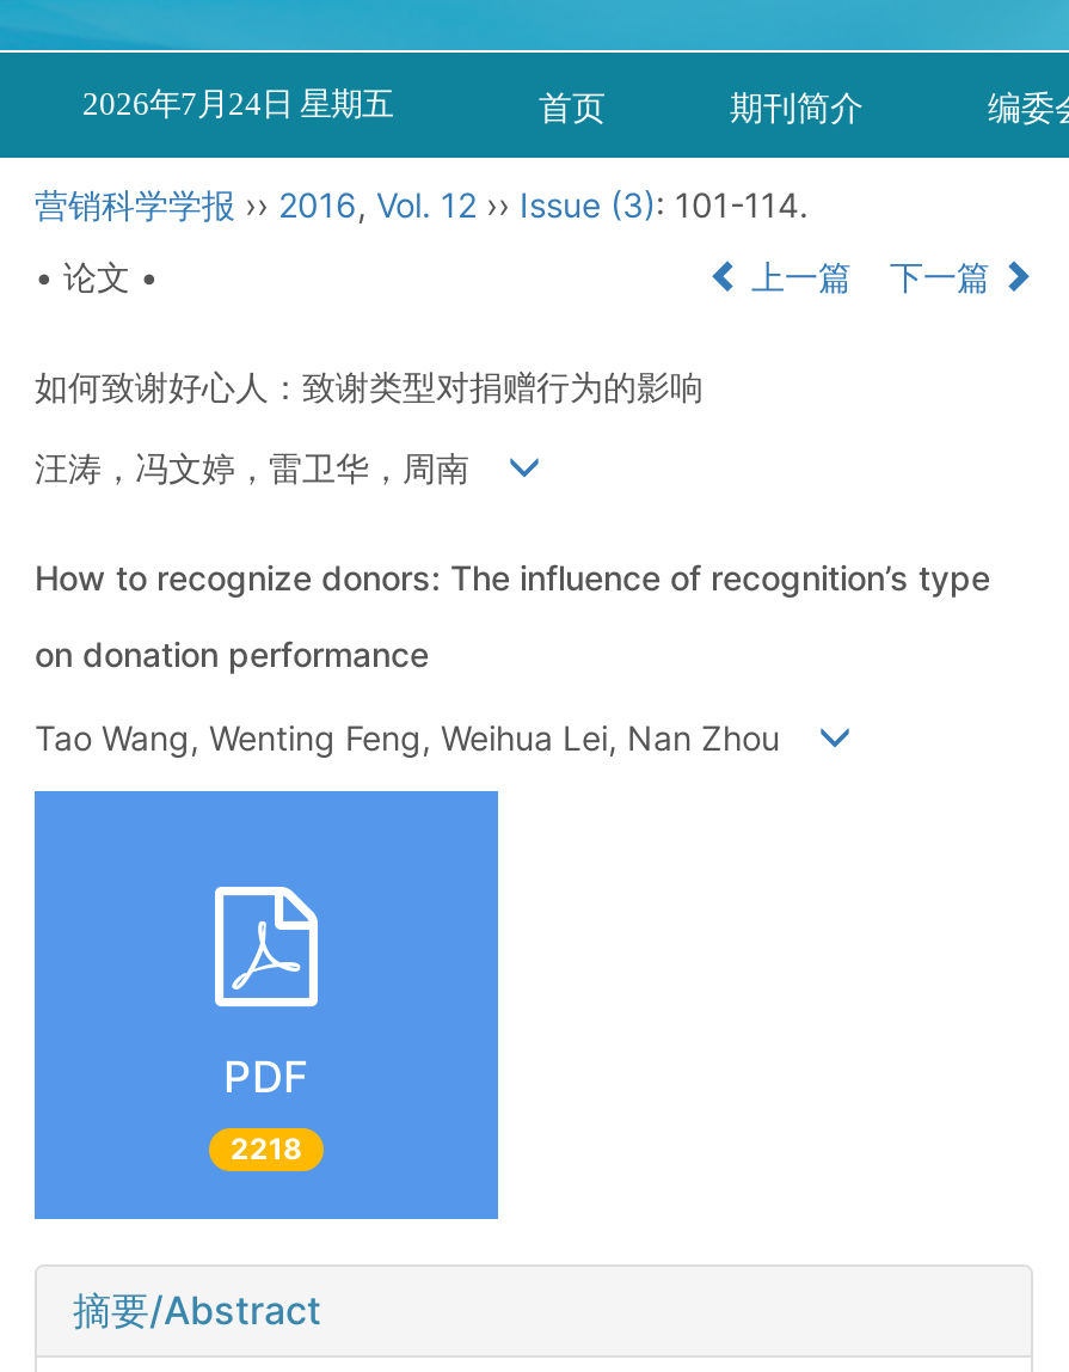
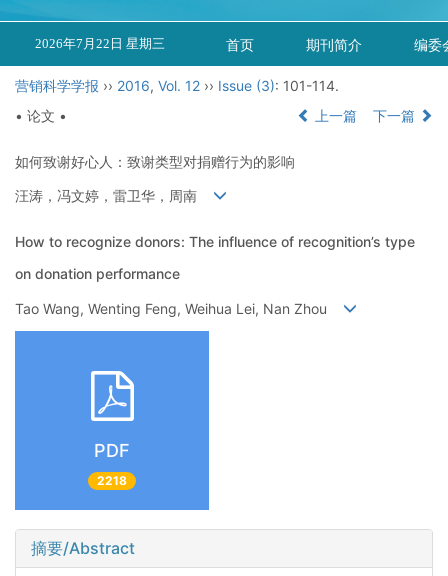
- 2026年7月24日 星期五
+ 2026年7月22日 星期三
